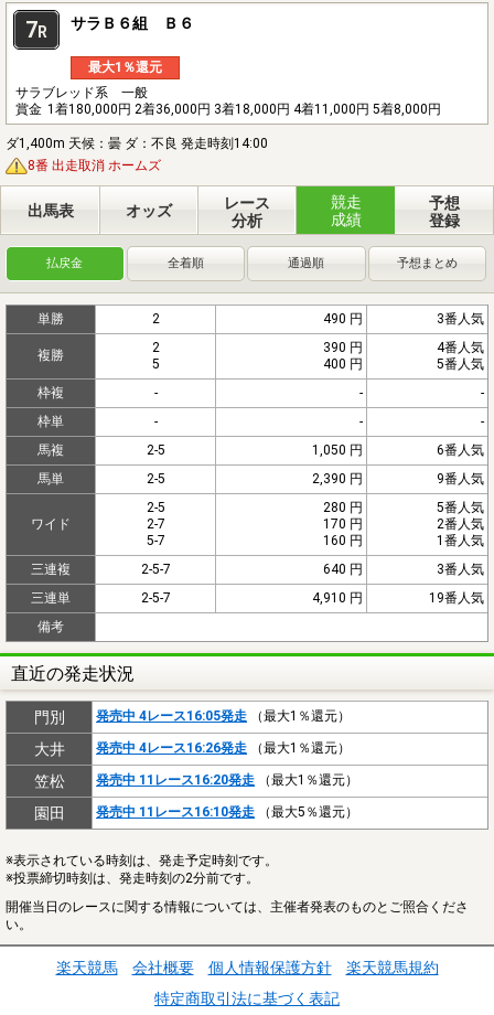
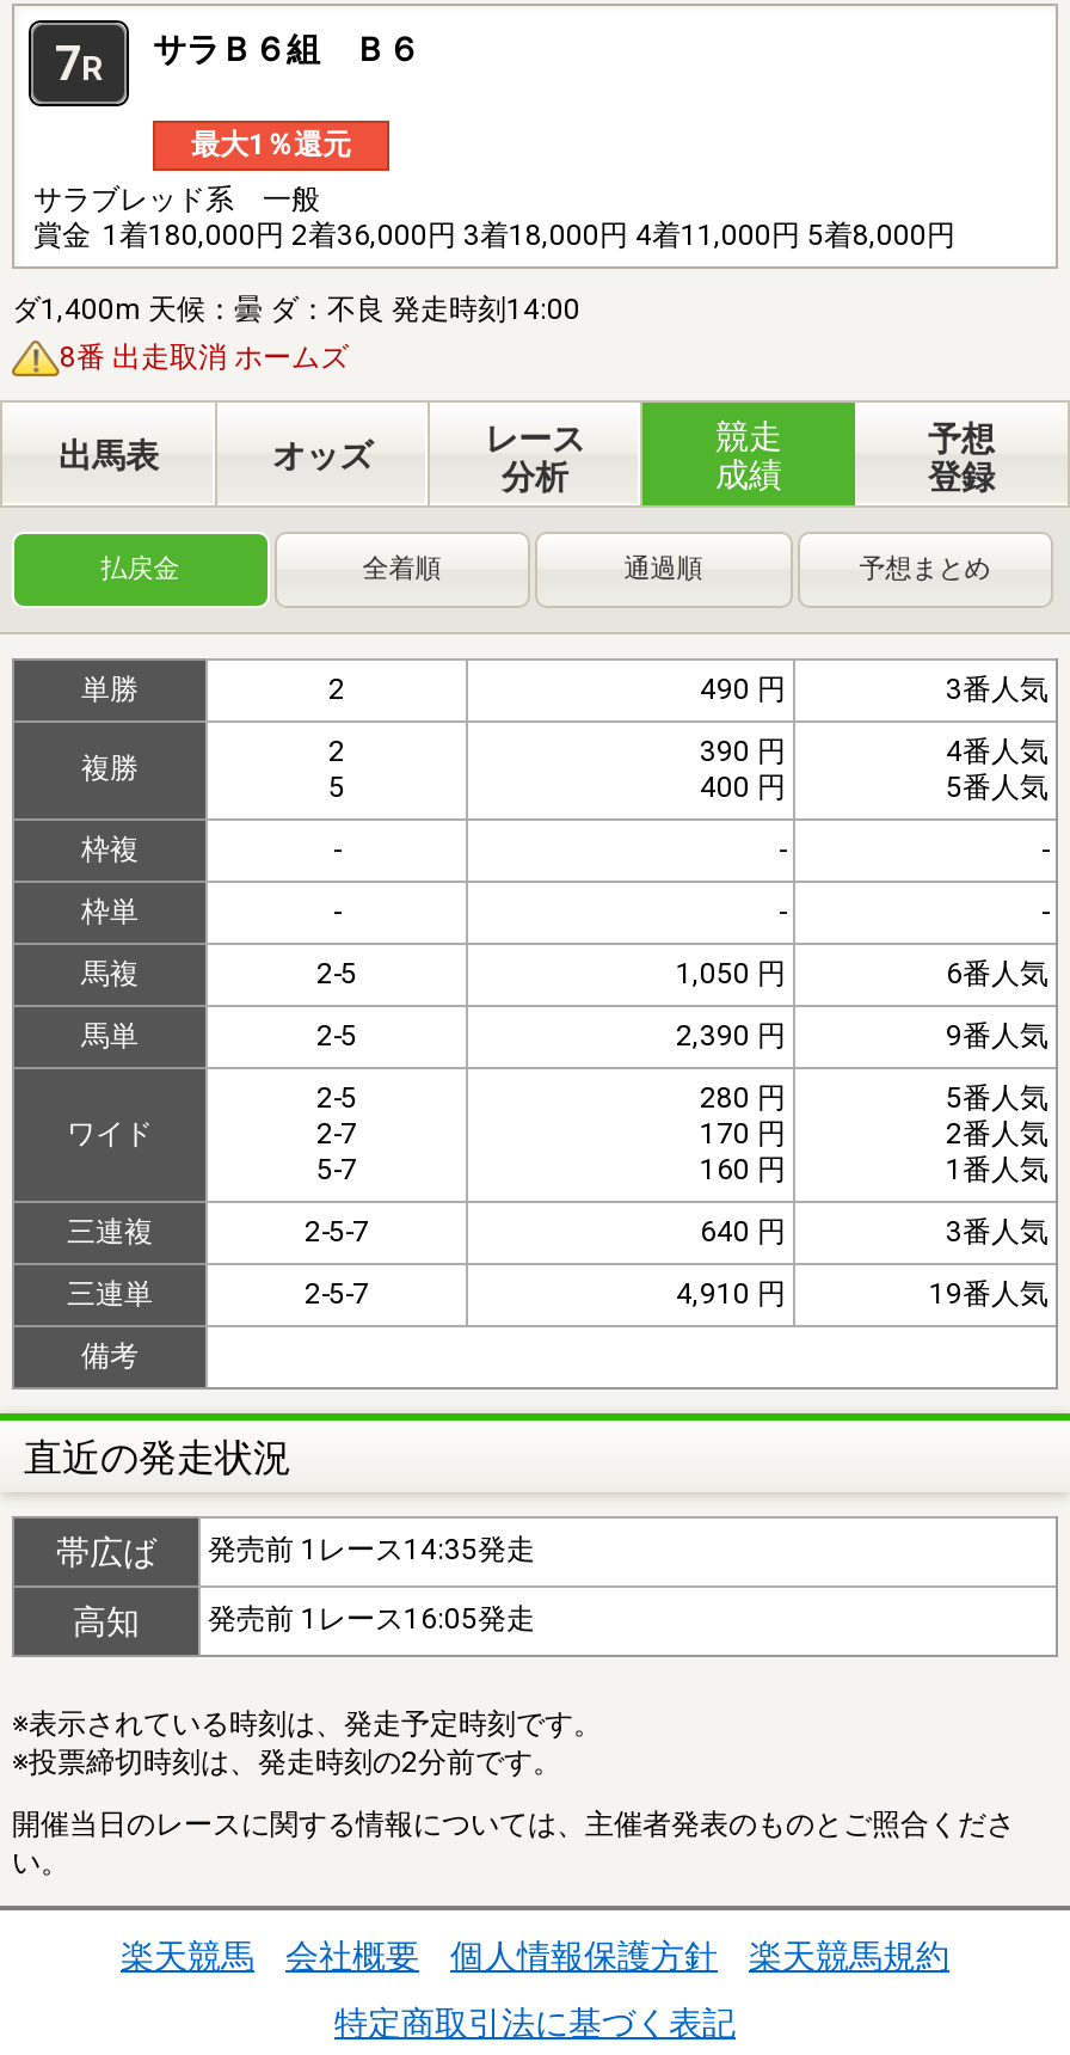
- 門別
- 発売中 4レース16:05発走（最大1％還元）
- 大井
- 発売中 4レース16:26発走（最大1％還元）
- 笠松
- 発売中 11レース16:20発走（最大1％還元）
- 園田
- 発売中 11レース16:10発走（最大5％還元）
+ 帯広ば
+ 発売前 1レース14:35発走
+ 高知
+ 発売前 1レース16:05発走
